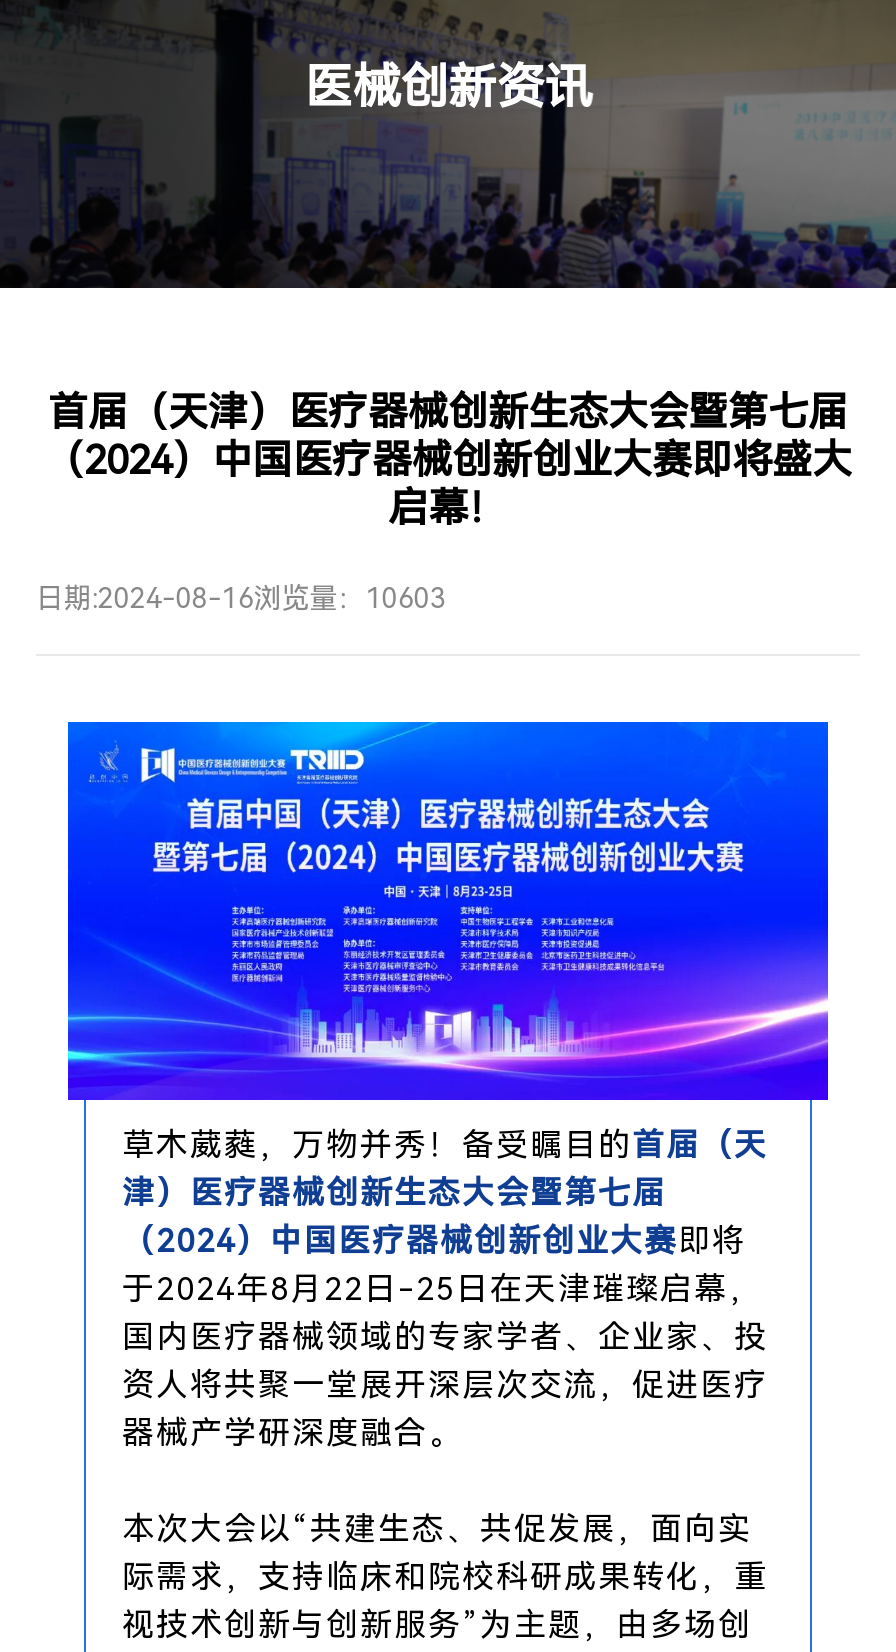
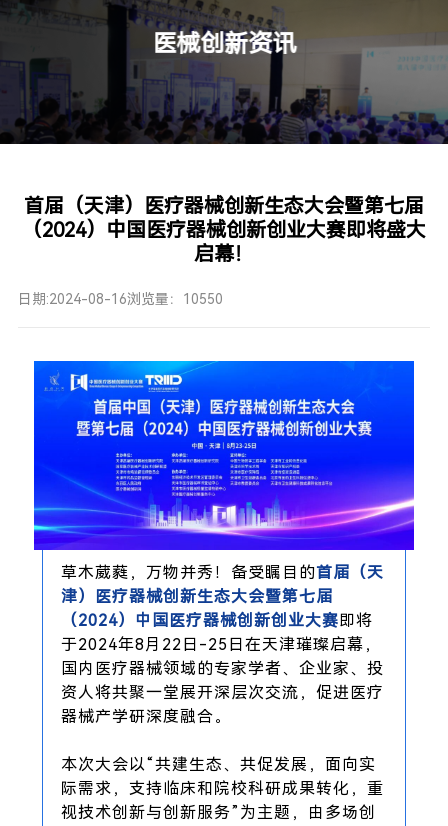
- 日期:2024-08-16浏览量：10603
+ 日期:2024-08-16浏览量：10550
